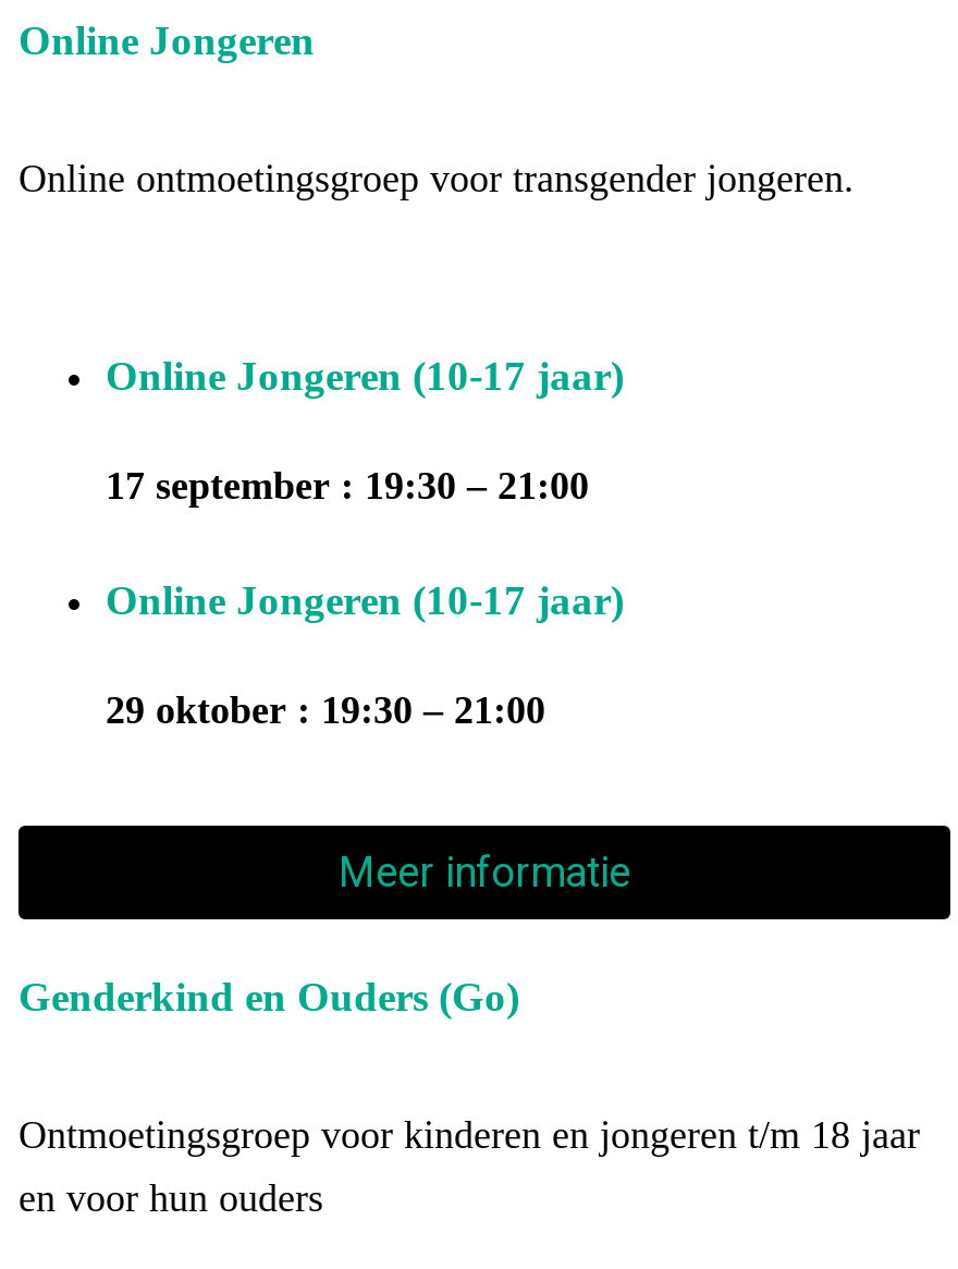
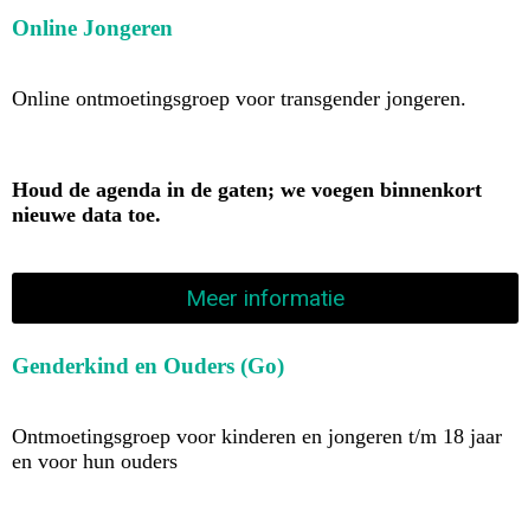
- Online Jongeren (10-17 jaar)
- 17 september : 19:30 – 21:00
- Online Jongeren (10-17 jaar)
- 29 oktober : 19:30 – 21:00
+ Houd de agenda in de gaten; we voegen binnenkort
+ nieuwe data toe.
